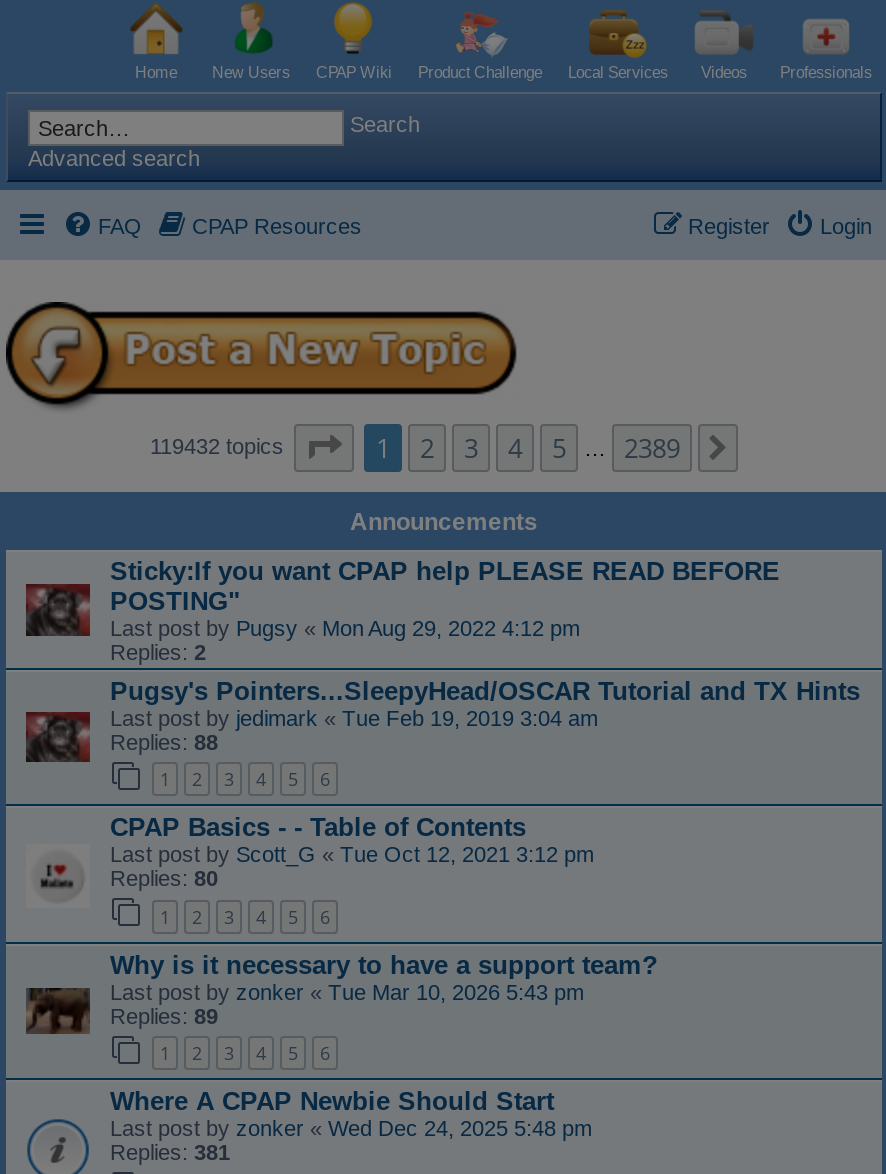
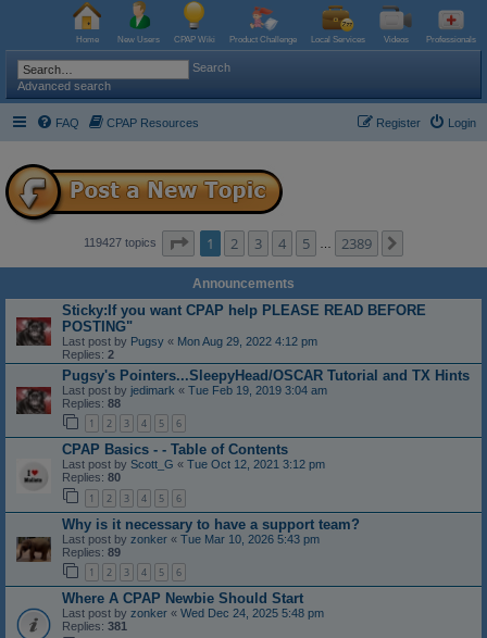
- 119432 topics
+ 119427 topics
